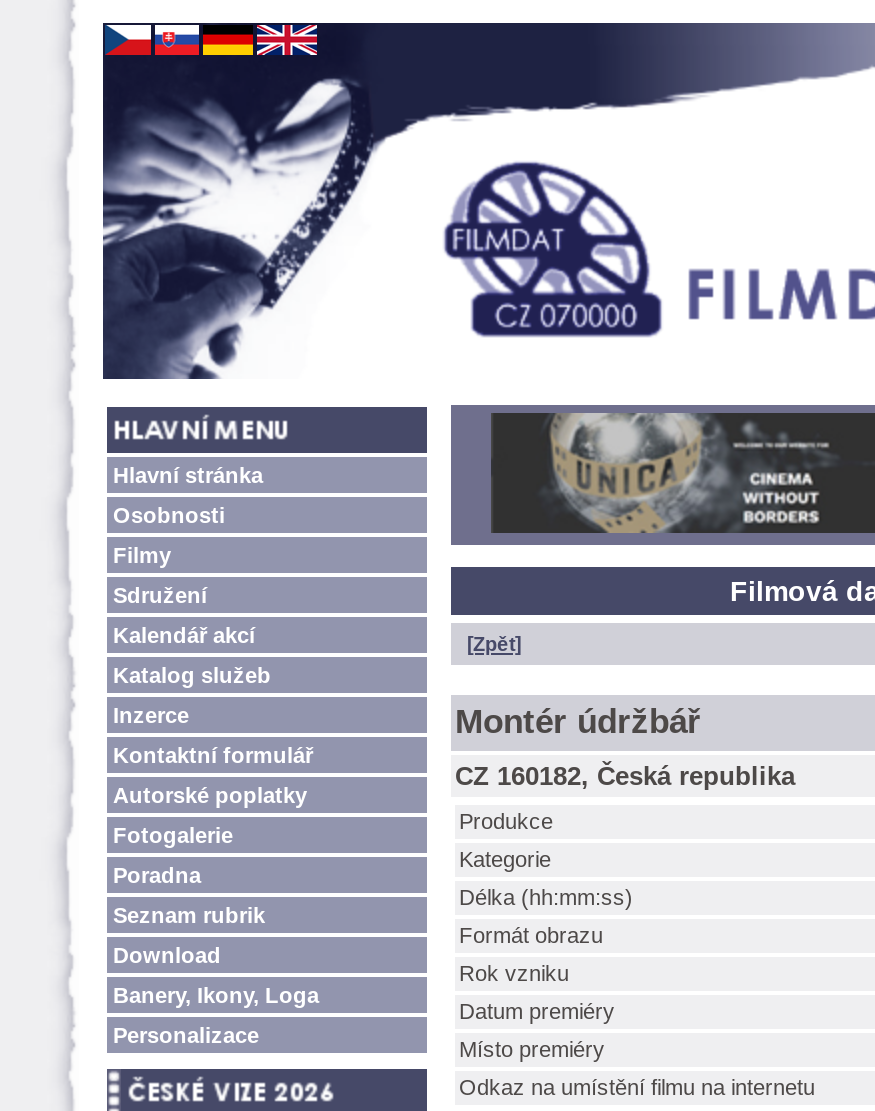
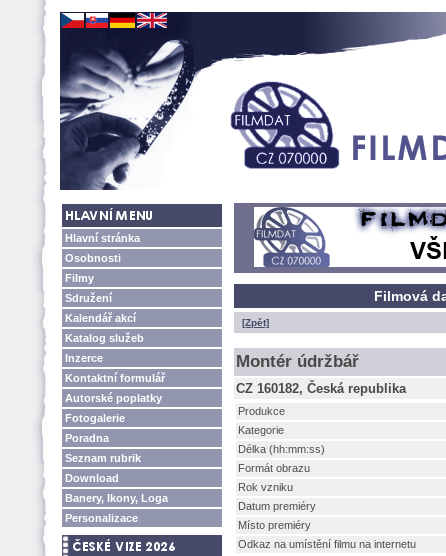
- [image]
+ [image]
